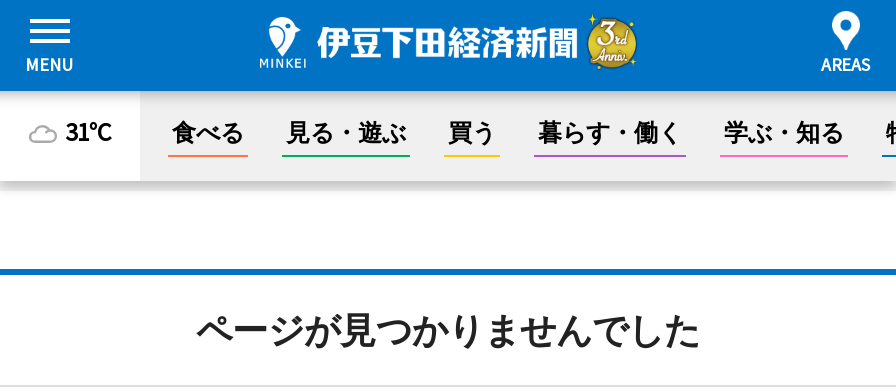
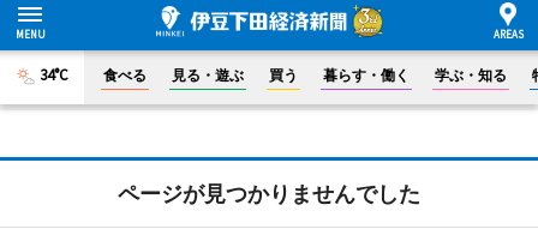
- 31°C
+ 34°C
